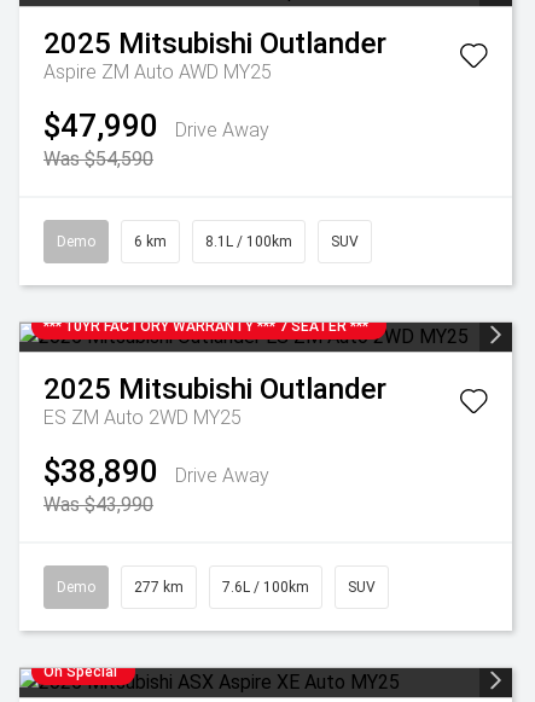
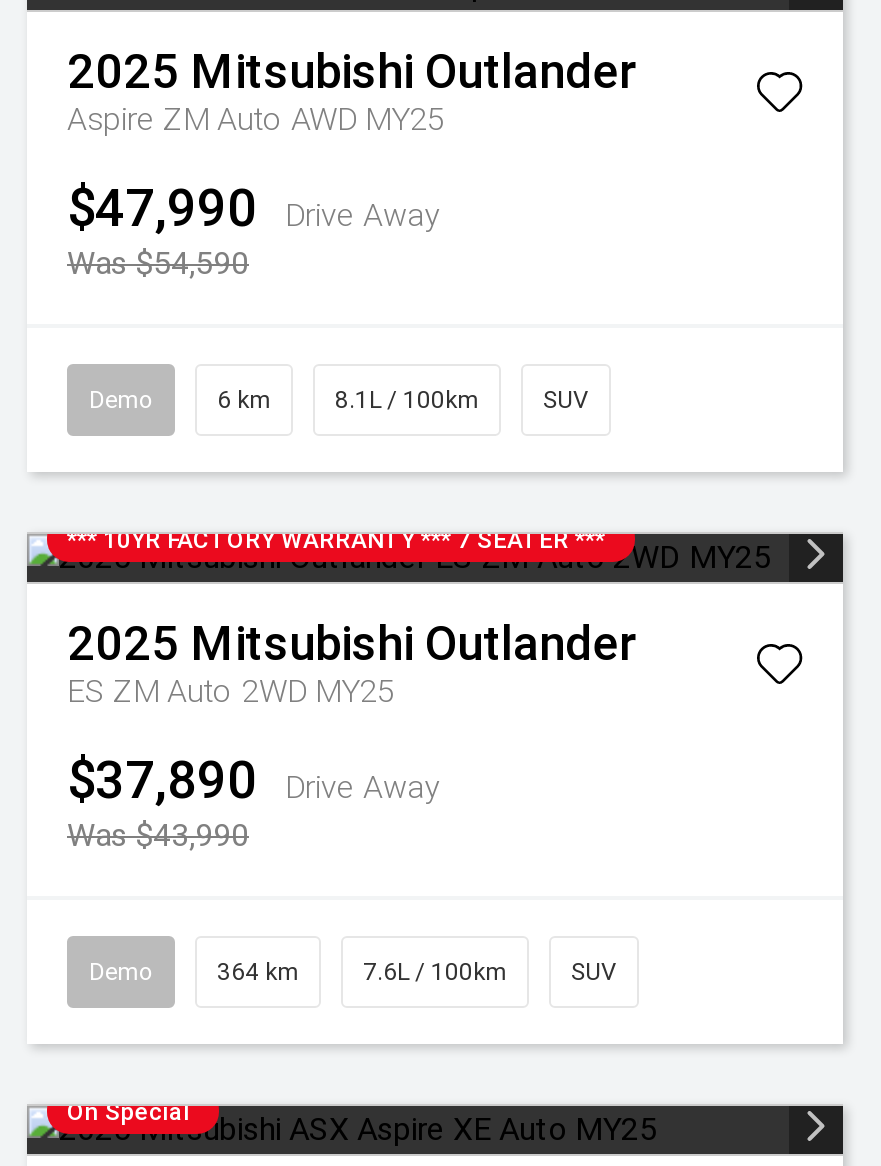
- $38,890 Drive Away
+ $37,890 Drive Away

- 277 km
+ 364 km
